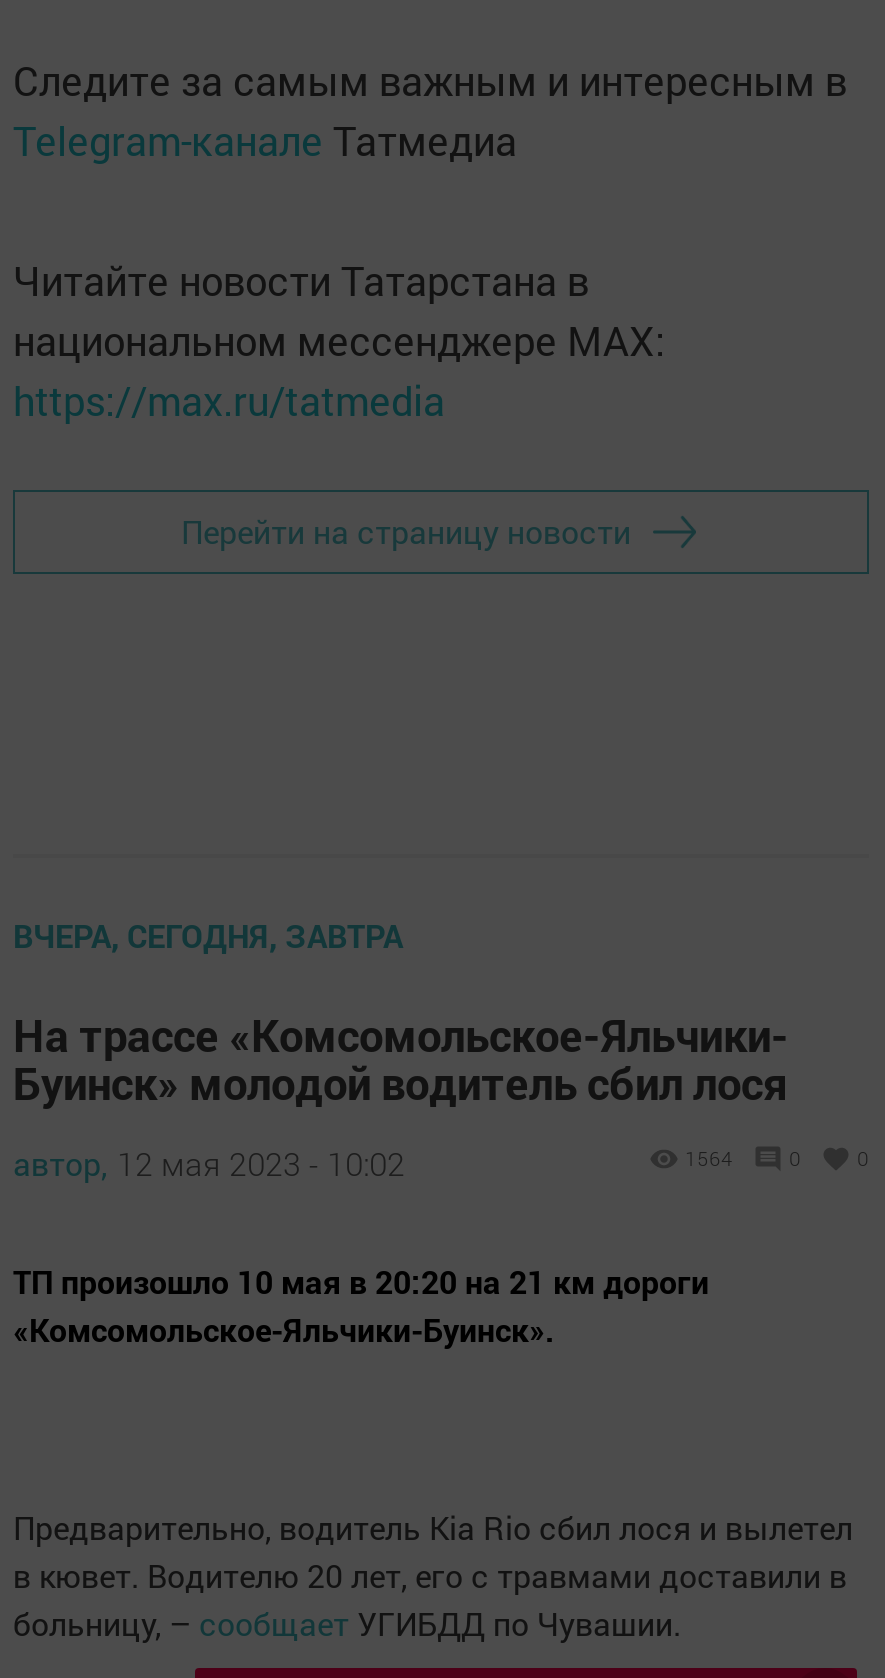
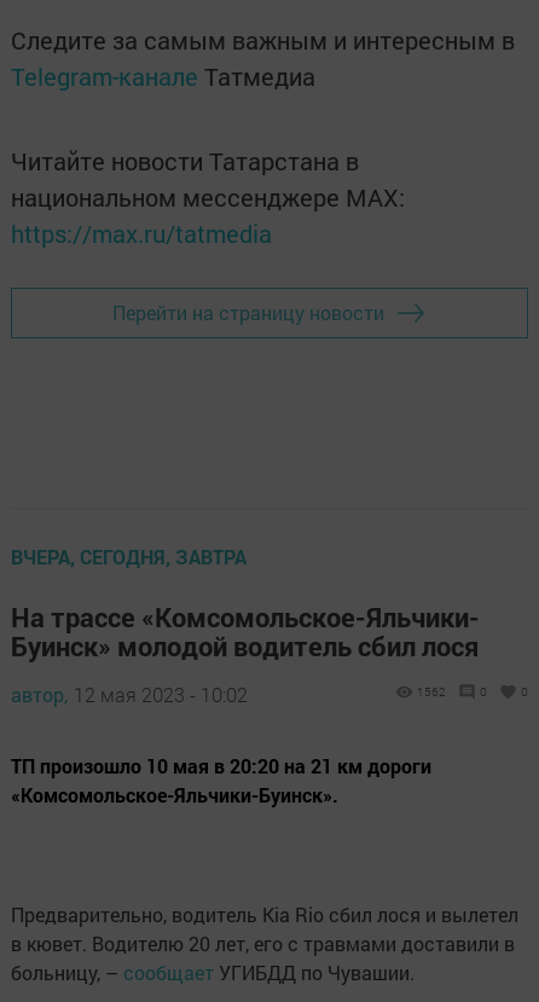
- 1564
+ 1562
